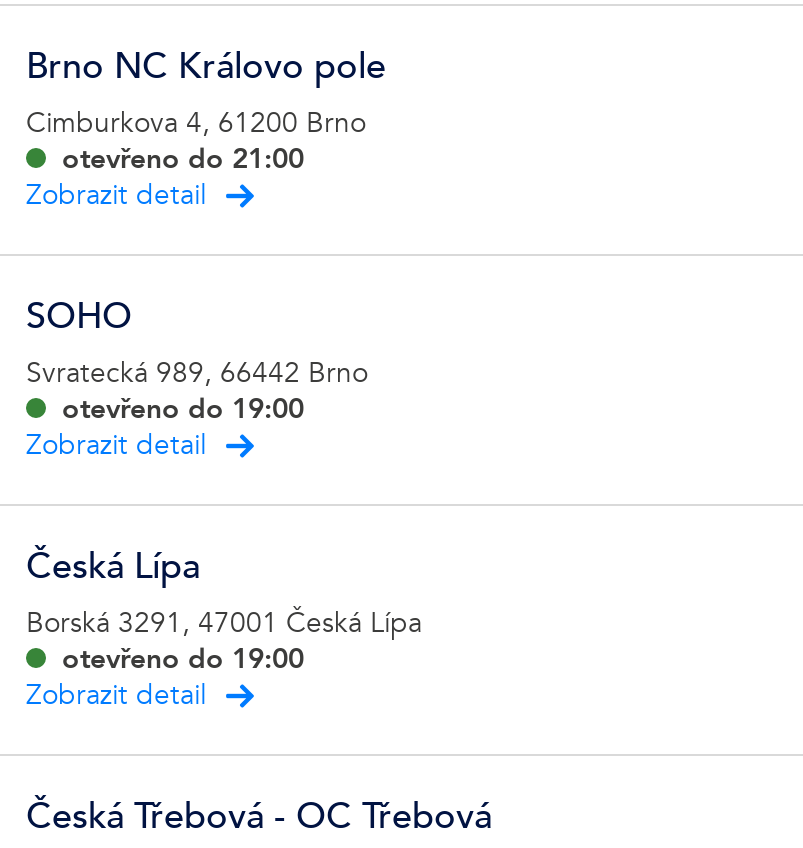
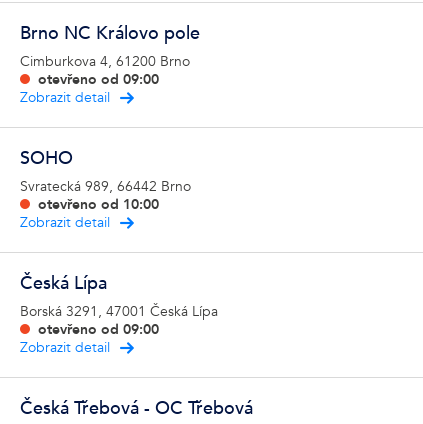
- otevřeno do 21:00
+ otevřeno od 09:00

- otevřeno do 19:00
+ otevřeno od 10:00

- otevřeno do 19:00
+ otevřeno od 09:00
